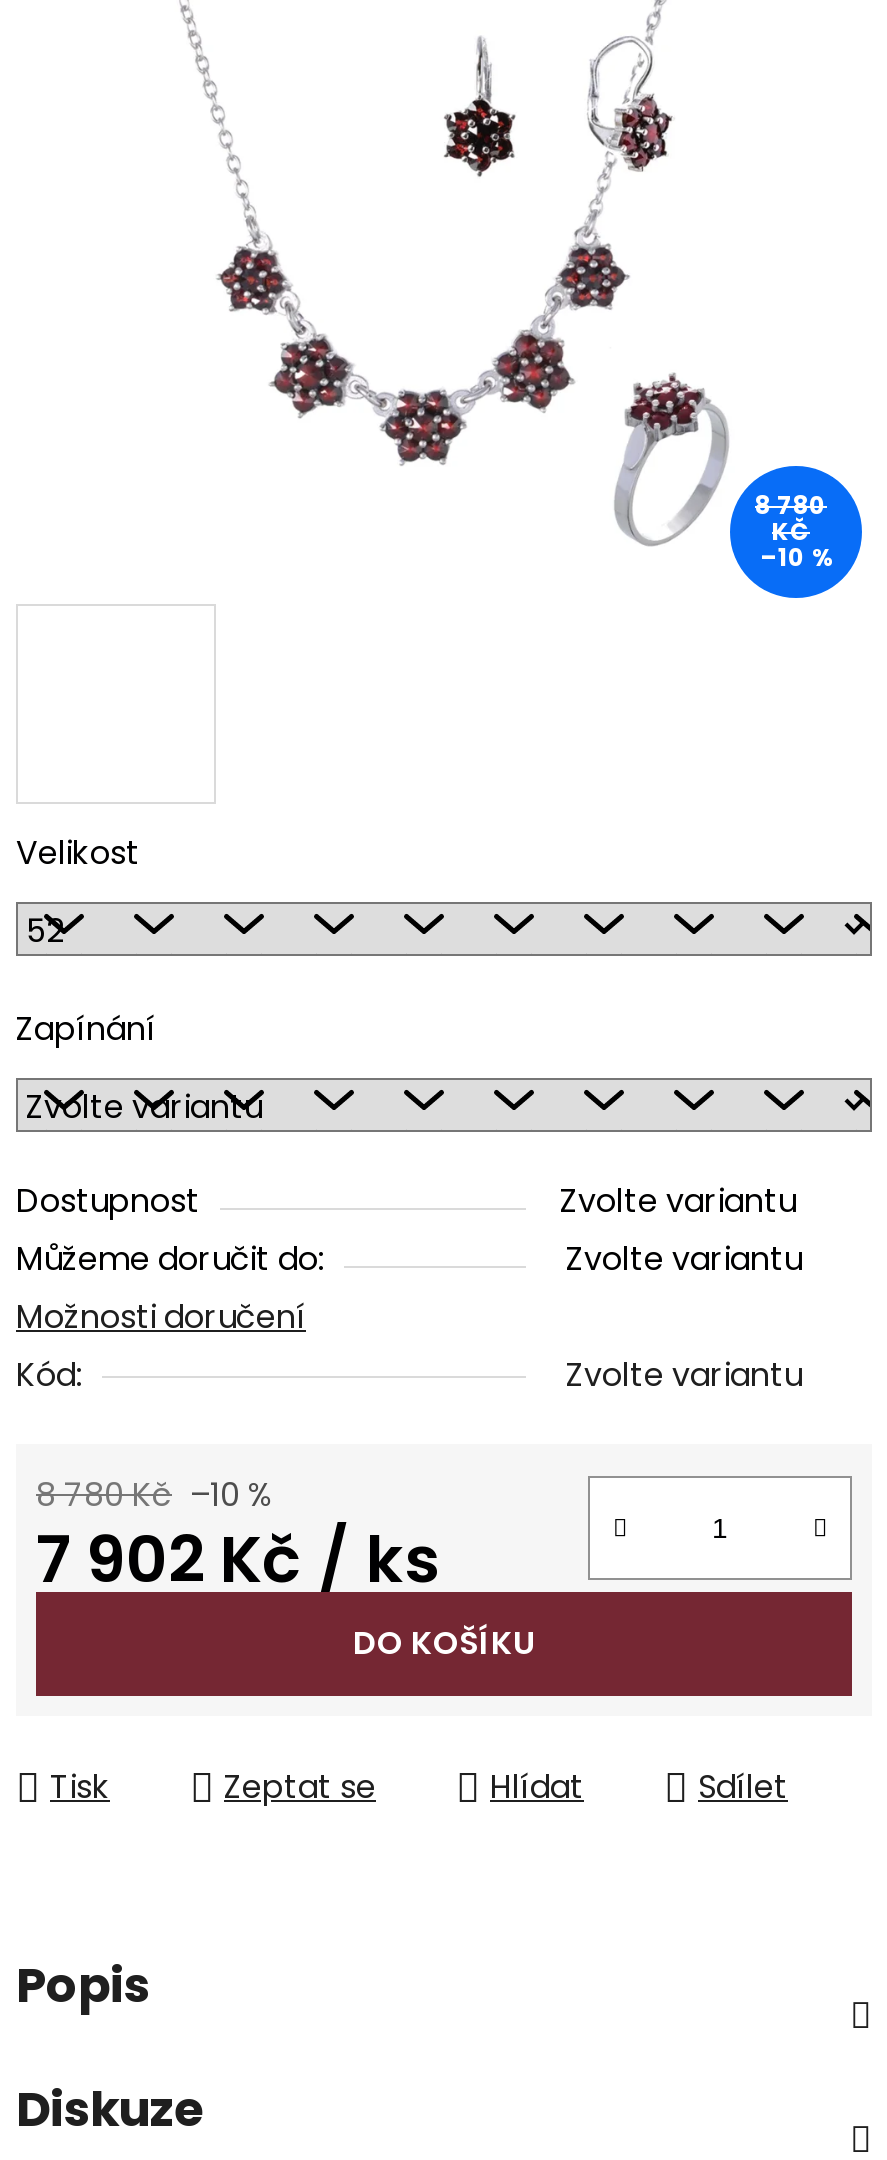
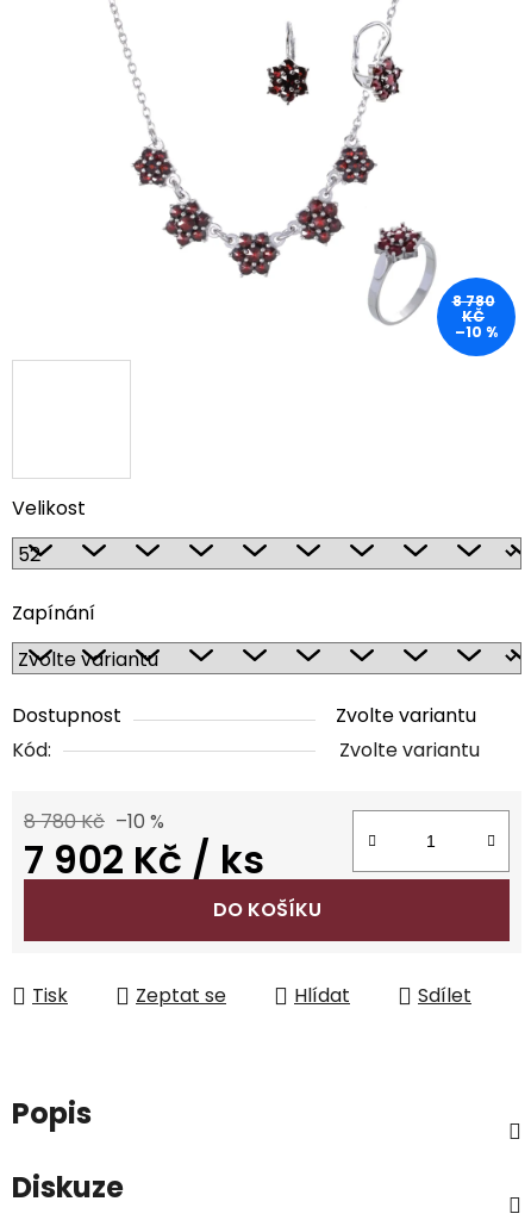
- Můžeme doručit do:
- Zvolte variantu
- Možnosti doručení
